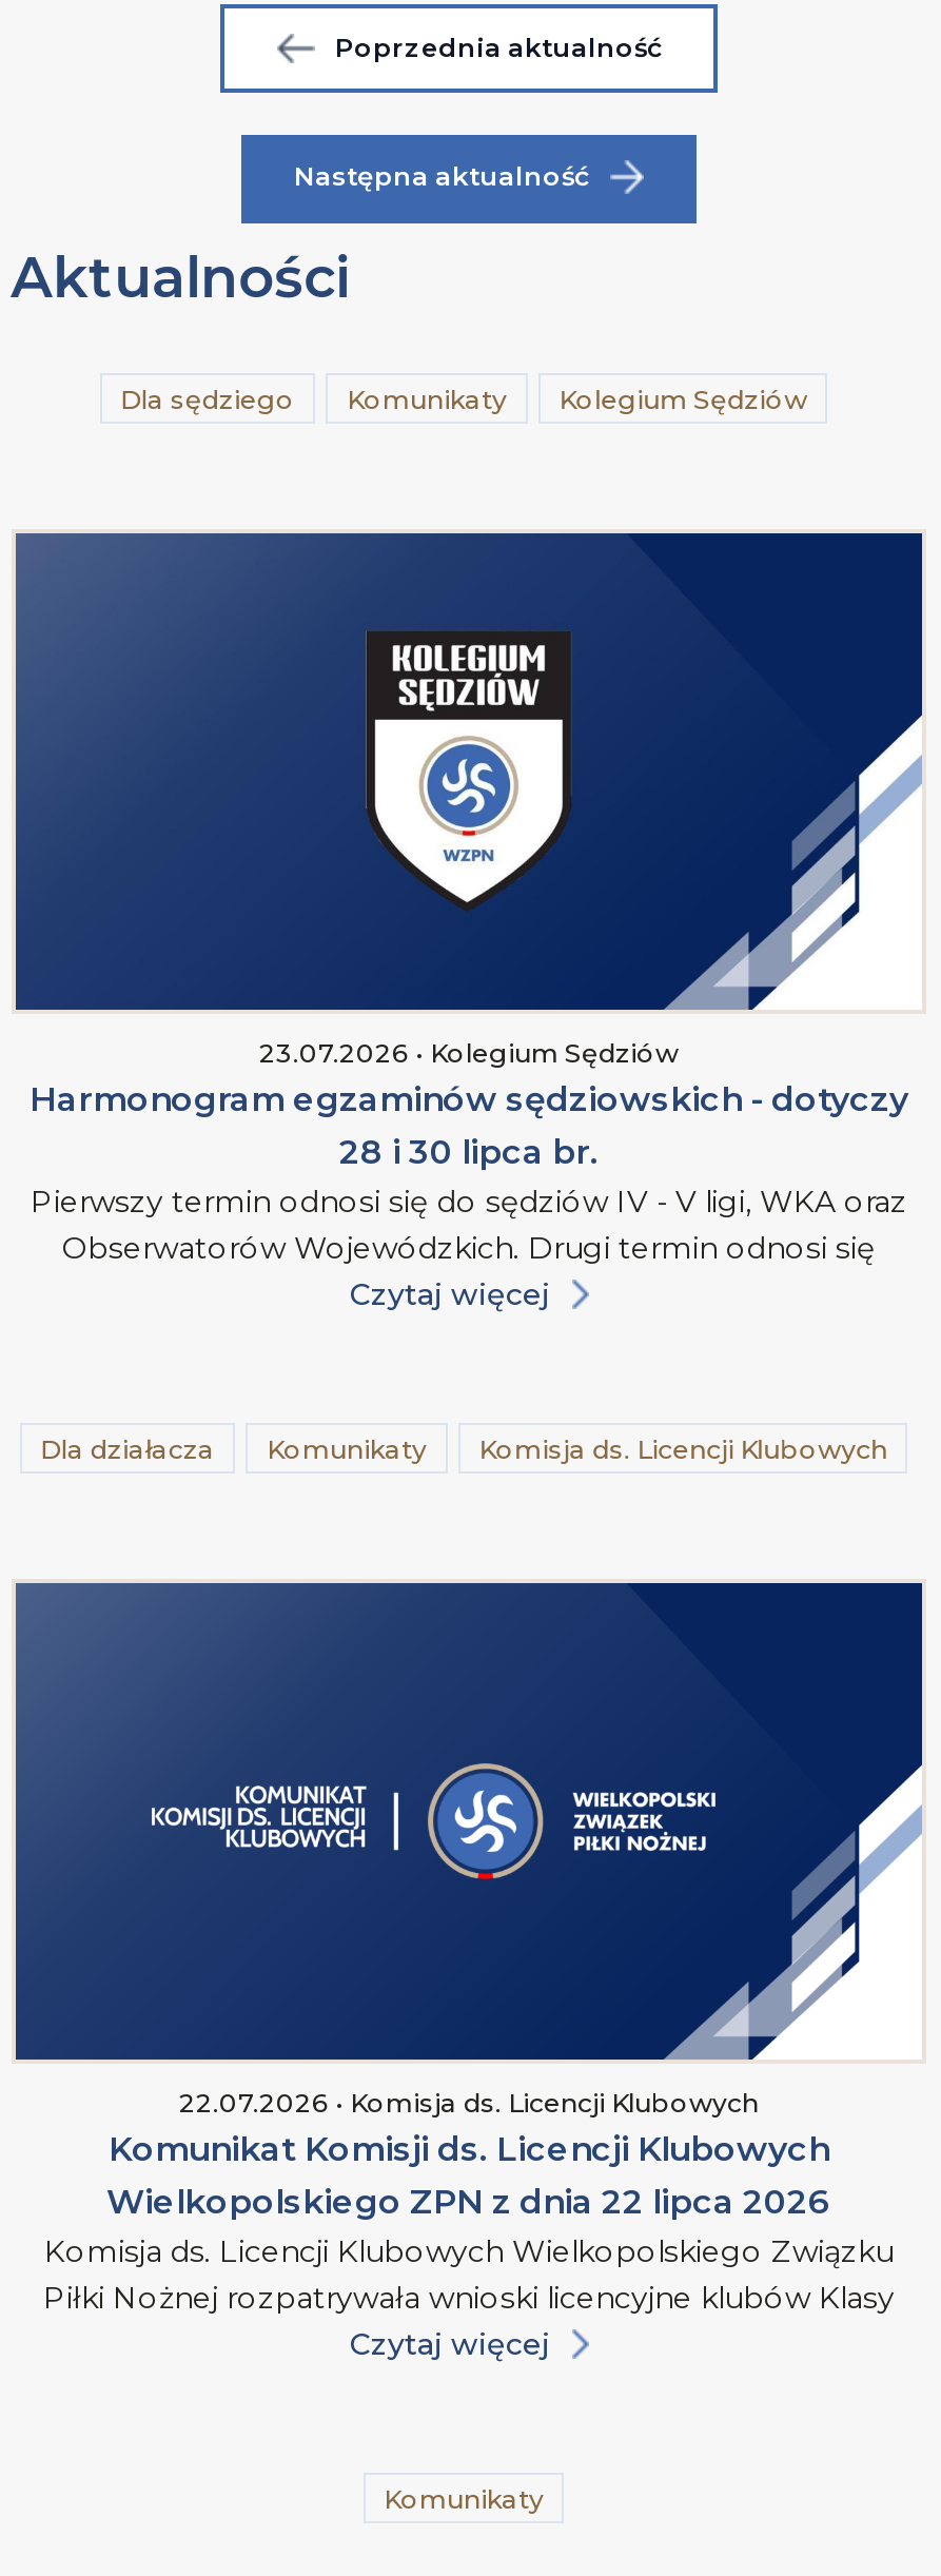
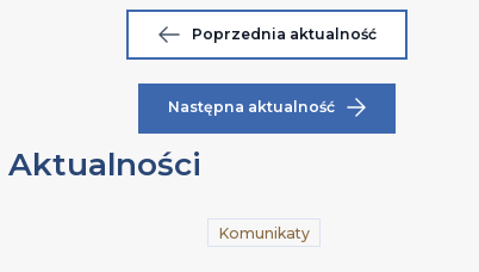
- Dla sędziego
- Komunikaty
- Kolegium Sędziów

- [image]
- 23.07.2026 • Kolegium Sędziów
- Harmonogram egzaminów sędziowskich - dotyczy
- 28 i 30 lipca br.
- Pierwszy termin odnosi się do sędziów IV - V ligi, WKA oraz
- Obserwatorów Wojewódzkich. Drugi termin odnosi się
- Czytaj więcej

- Dla działacza
- Komunikaty
- Komisja ds. Licencji Klubowych

- [image]
- 22.07.2026 • Komisja ds. Licencji Klubowych
- Komunikat Komisji ds. Licencji Klubowych
- Wielkopolskiego ZPN z dnia 22 lipca 2026
- Komisja ds. Licencji Klubowych Wielkopolskiego Związku
- Piłki Nożnej rozpatrywała wnioski licencyjne klubów Klasy
- Czytaj więcej
